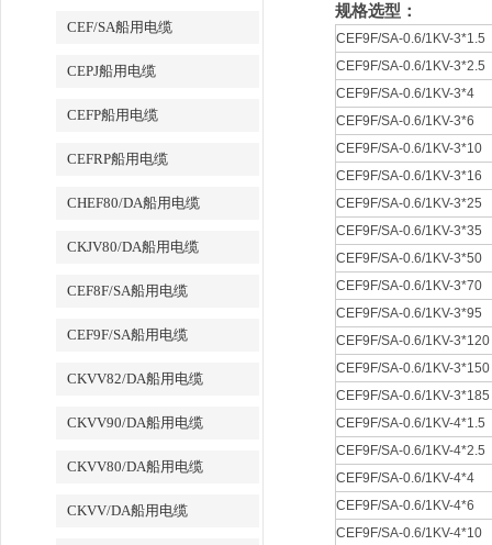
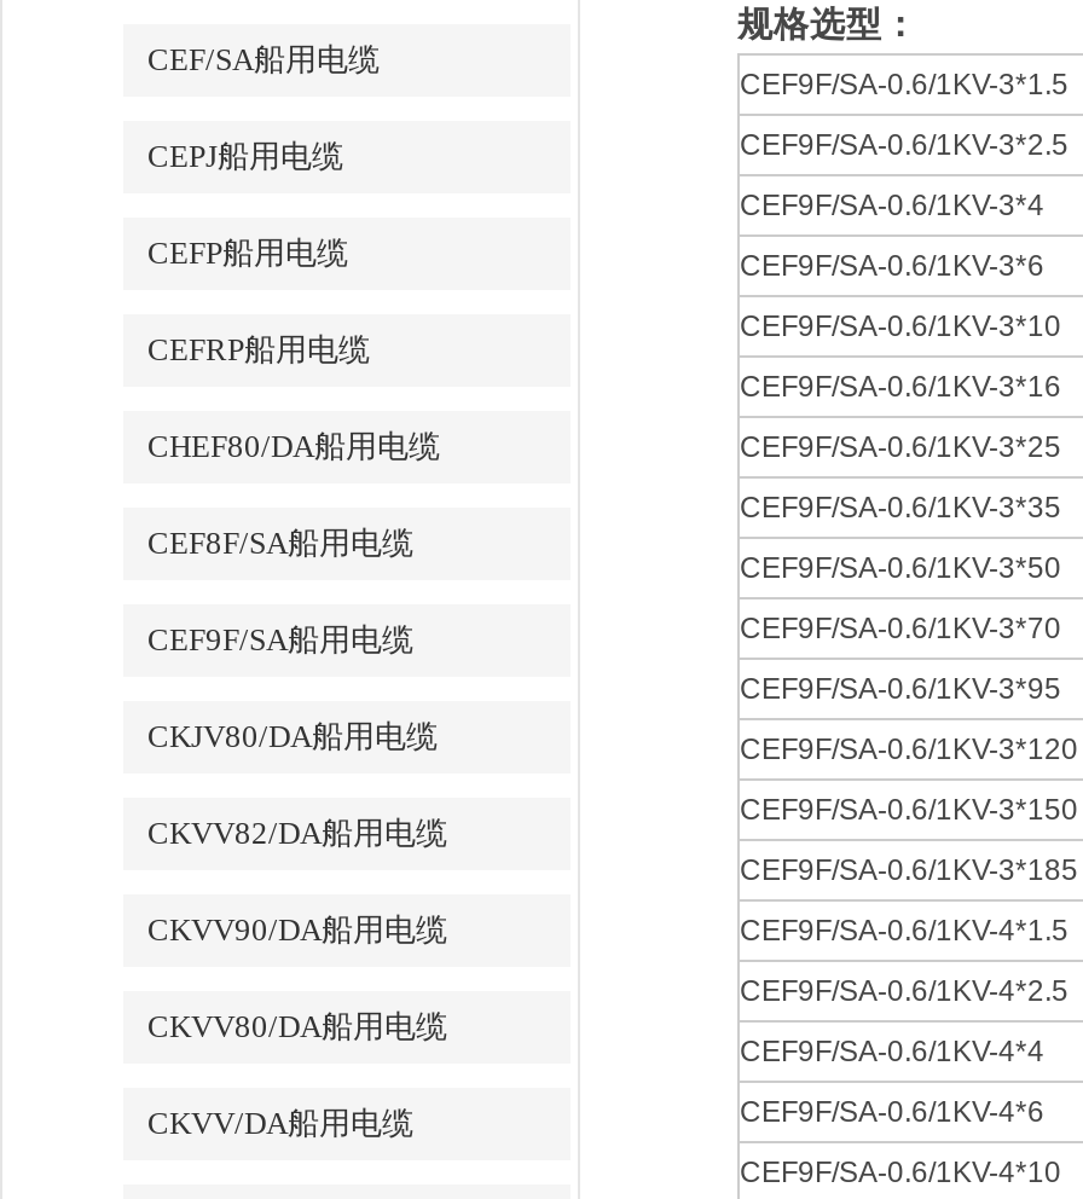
moved down: CKJV80/DA船用电缆

moved up: CEF8F/SA船用电缆 | CEF9F/SA船用电缆
